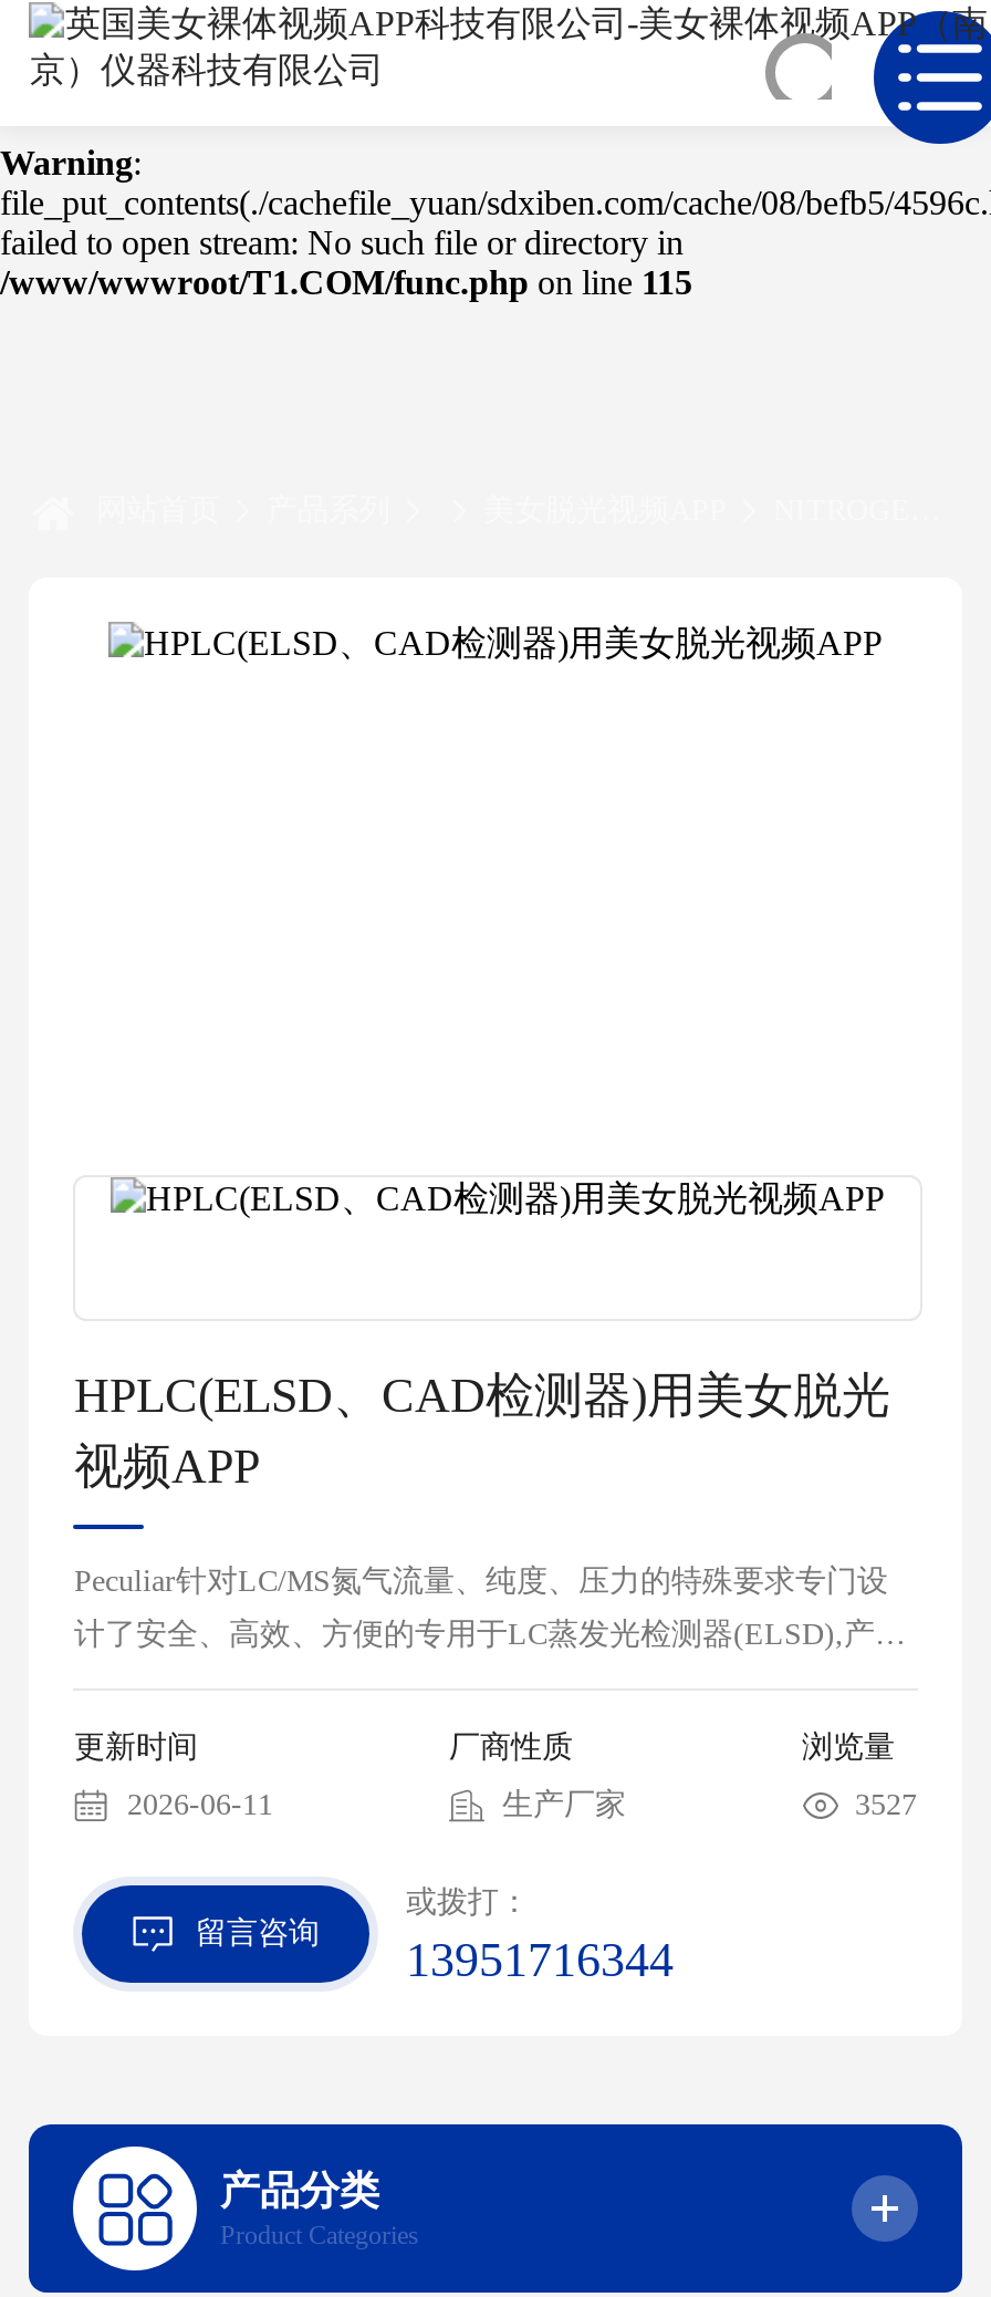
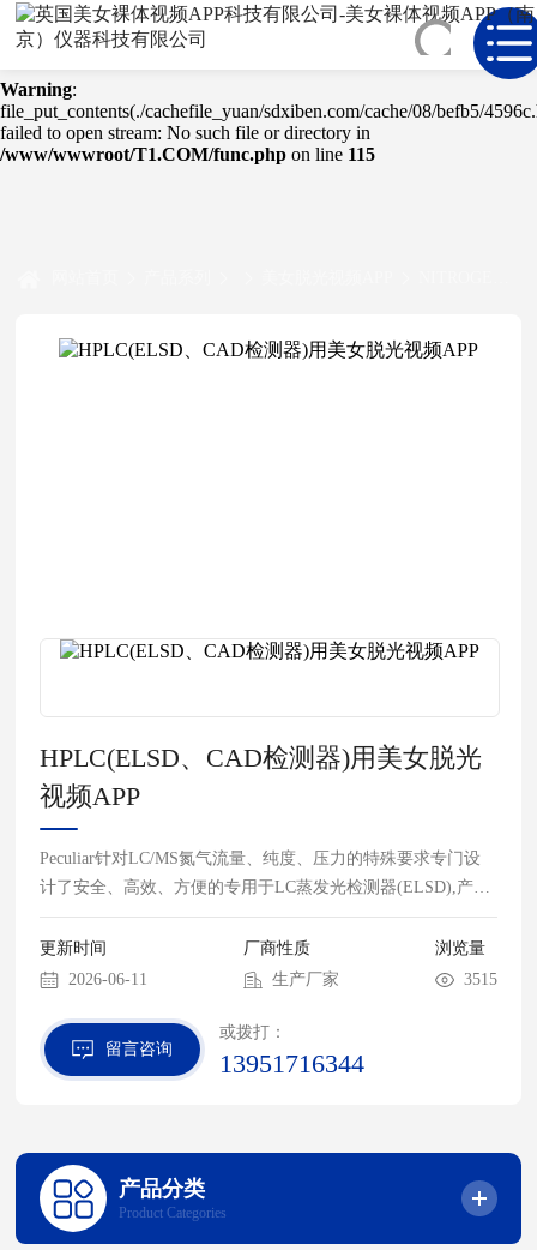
- 3527
+ 3515
